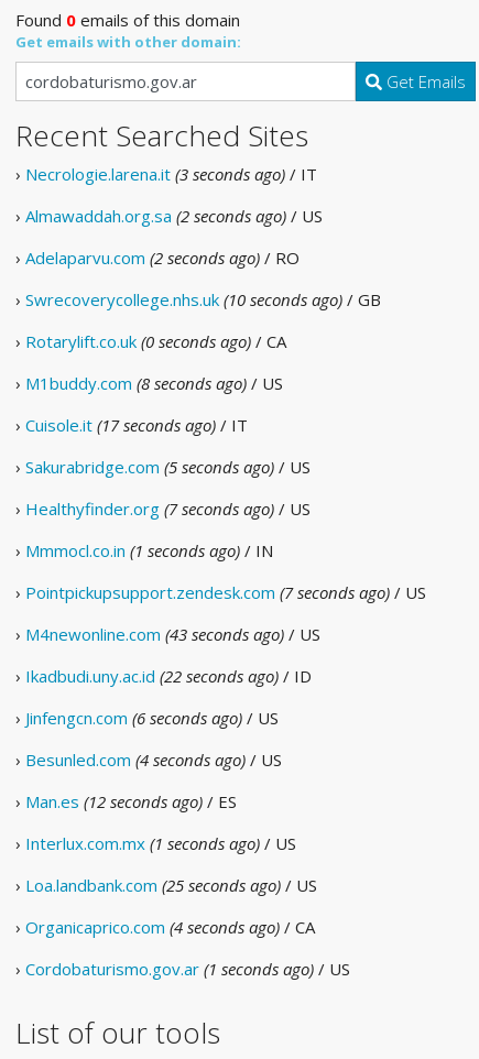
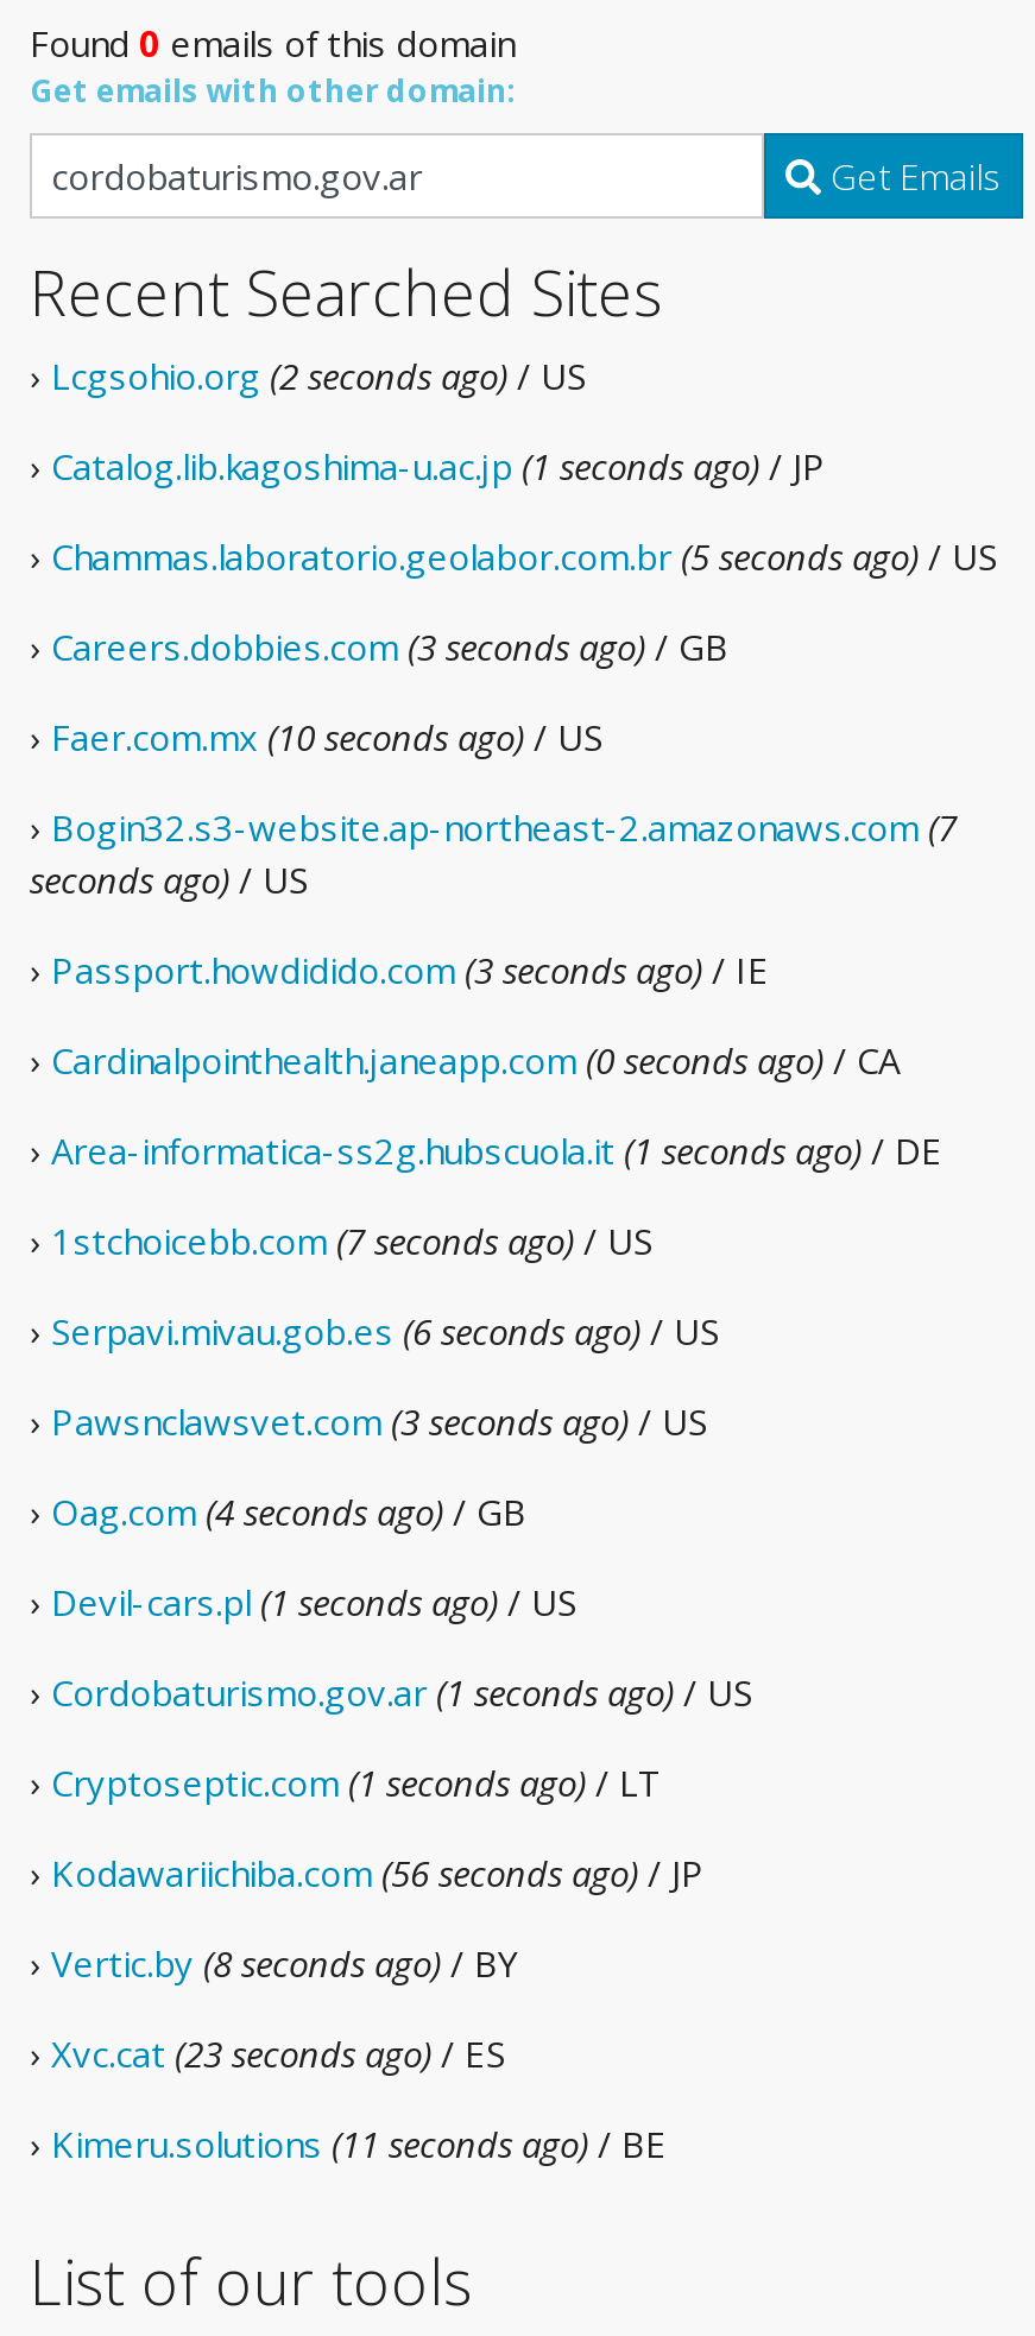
- › Necrologie.larena.it (3 seconds ago) / IT
- › Almawaddah.org.sa (2 seconds ago) / US
- › Adelaparvu.com (2 seconds ago) / RO
- › Swrecoverycollege.nhs.uk (10 seconds ago) / GB
- › Rotarylift.co.uk (0 seconds ago) / CA
- › M1buddy.com (8 seconds ago) / US
- › Cuisole.it (17 seconds ago) / IT
- › Sakurabridge.com (5 seconds ago) / US
- › Healthyfinder.org (7 seconds ago) / US
- › Mmmocl.co.in (1 seconds ago) / IN
- › Pointpickupsupport.zendesk.com (7 seconds ago) / US
- › M4newonline.com (43 seconds ago) / US
- › Ikadbudi.uny.ac.id (22 seconds ago) / ID
- › Jinfengcn.com (6 seconds ago) / US
- › Besunled.com (4 seconds ago) / US
- › Man.es (12 seconds ago) / ES
- › Interlux.com.mx (1 seconds ago) / US
- › Loa.landbank.com (25 seconds ago) / US
- › Organicaprico.com (4 seconds ago) / CA
+ › Lcgsohio.org (2 seconds ago) / US
+ › Catalog.lib.kagoshima-u.ac.jp (1 seconds ago) / JP
+ › Chammas.laboratorio.geolabor.com.br (5 seconds ago) / US
+ › Careers.dobbies.com (3 seconds ago) / GB
+ › Faer.com.mx (10 seconds ago) / US
+ › Bogin32.s3-website.ap-northeast-2.amazonaws.com (7
+ seconds ago) / US
+ › Passport.howdidido.com (3 seconds ago) / IE
+ › Cardinalpointhealth.janeapp.com (0 seconds ago) / CA
+ › Area-informatica-ss2g.hubscuola.it (1 seconds ago) / DE
+ › 1stchoicebb.com (7 seconds ago) / US
+ › Serpavi.mivau.gob.es (6 seconds ago) / US
+ › Pawsnclawsvet.com (3 seconds ago) / US
+ › Oag.com (4 seconds ago) / GB
+ › Devil-cars.pl (1 seconds ago) / US

moved up: › Cordobaturismo.gov.ar (1 seconds ago) / US

+ › Cryptoseptic.com (1 seconds ago) / LT
+ › Kodawariichiba.com (56 seconds ago) / JP
+ › Vertic.by (8 seconds ago) / BY
+ › Xvc.cat (23 seconds ago) / ES
+ › Kimeru.solutions (11 seconds ago) / BE
